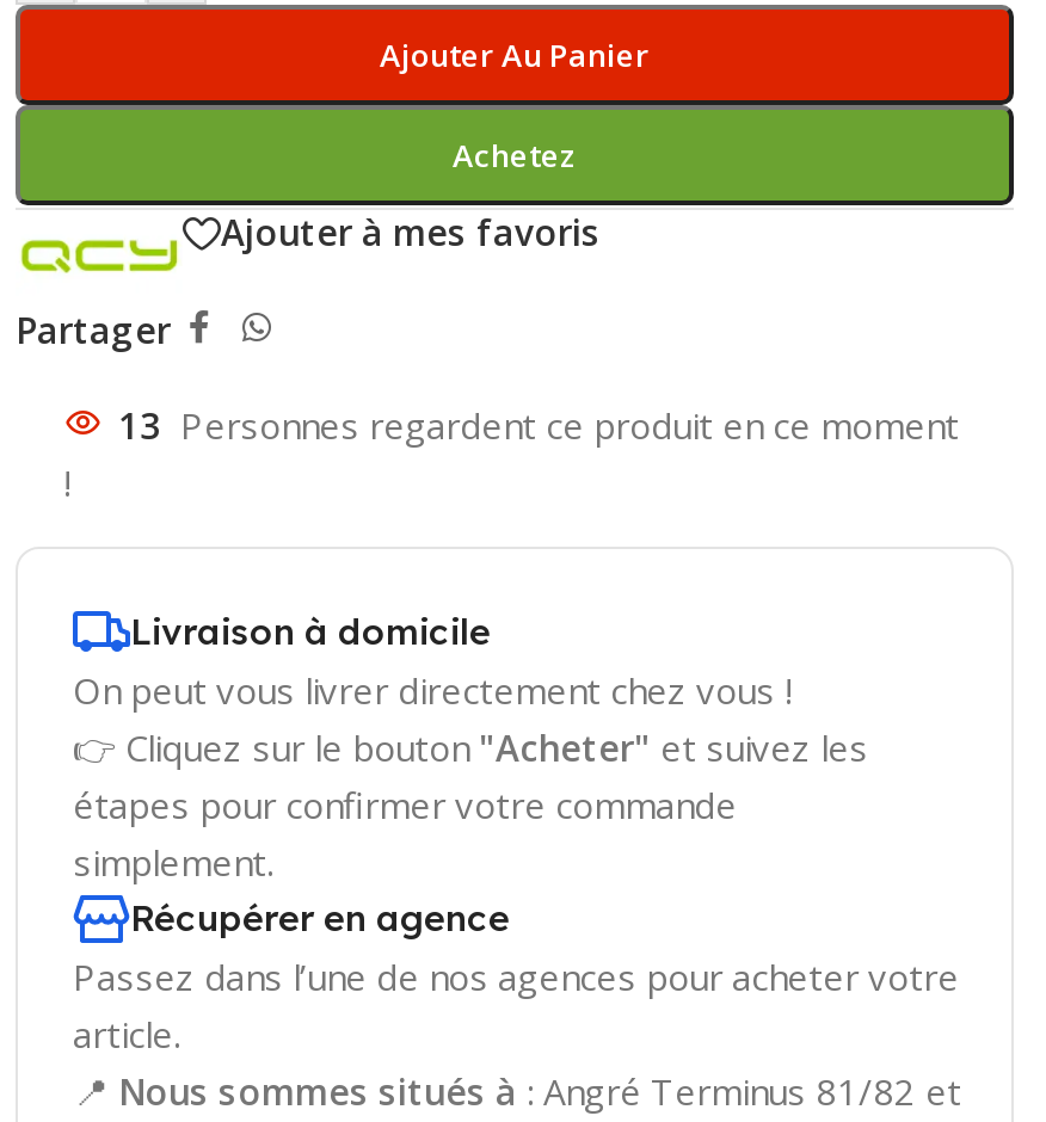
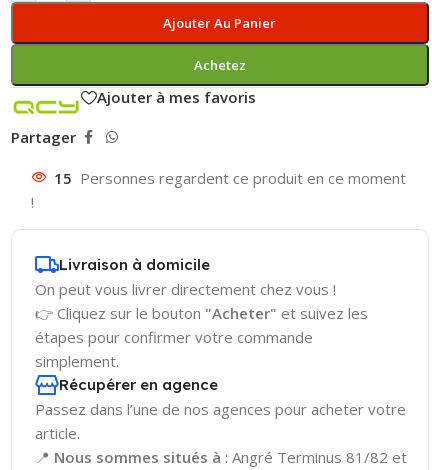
- 13 Personnes regardent ce produit en ce moment
+ 15 Personnes regardent ce produit en ce moment
